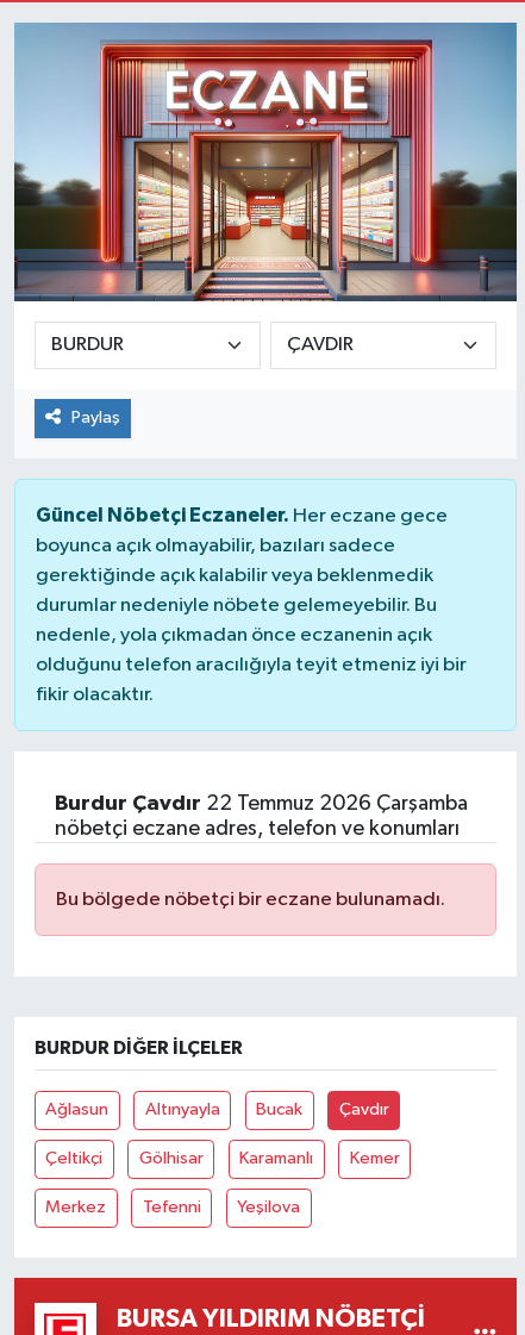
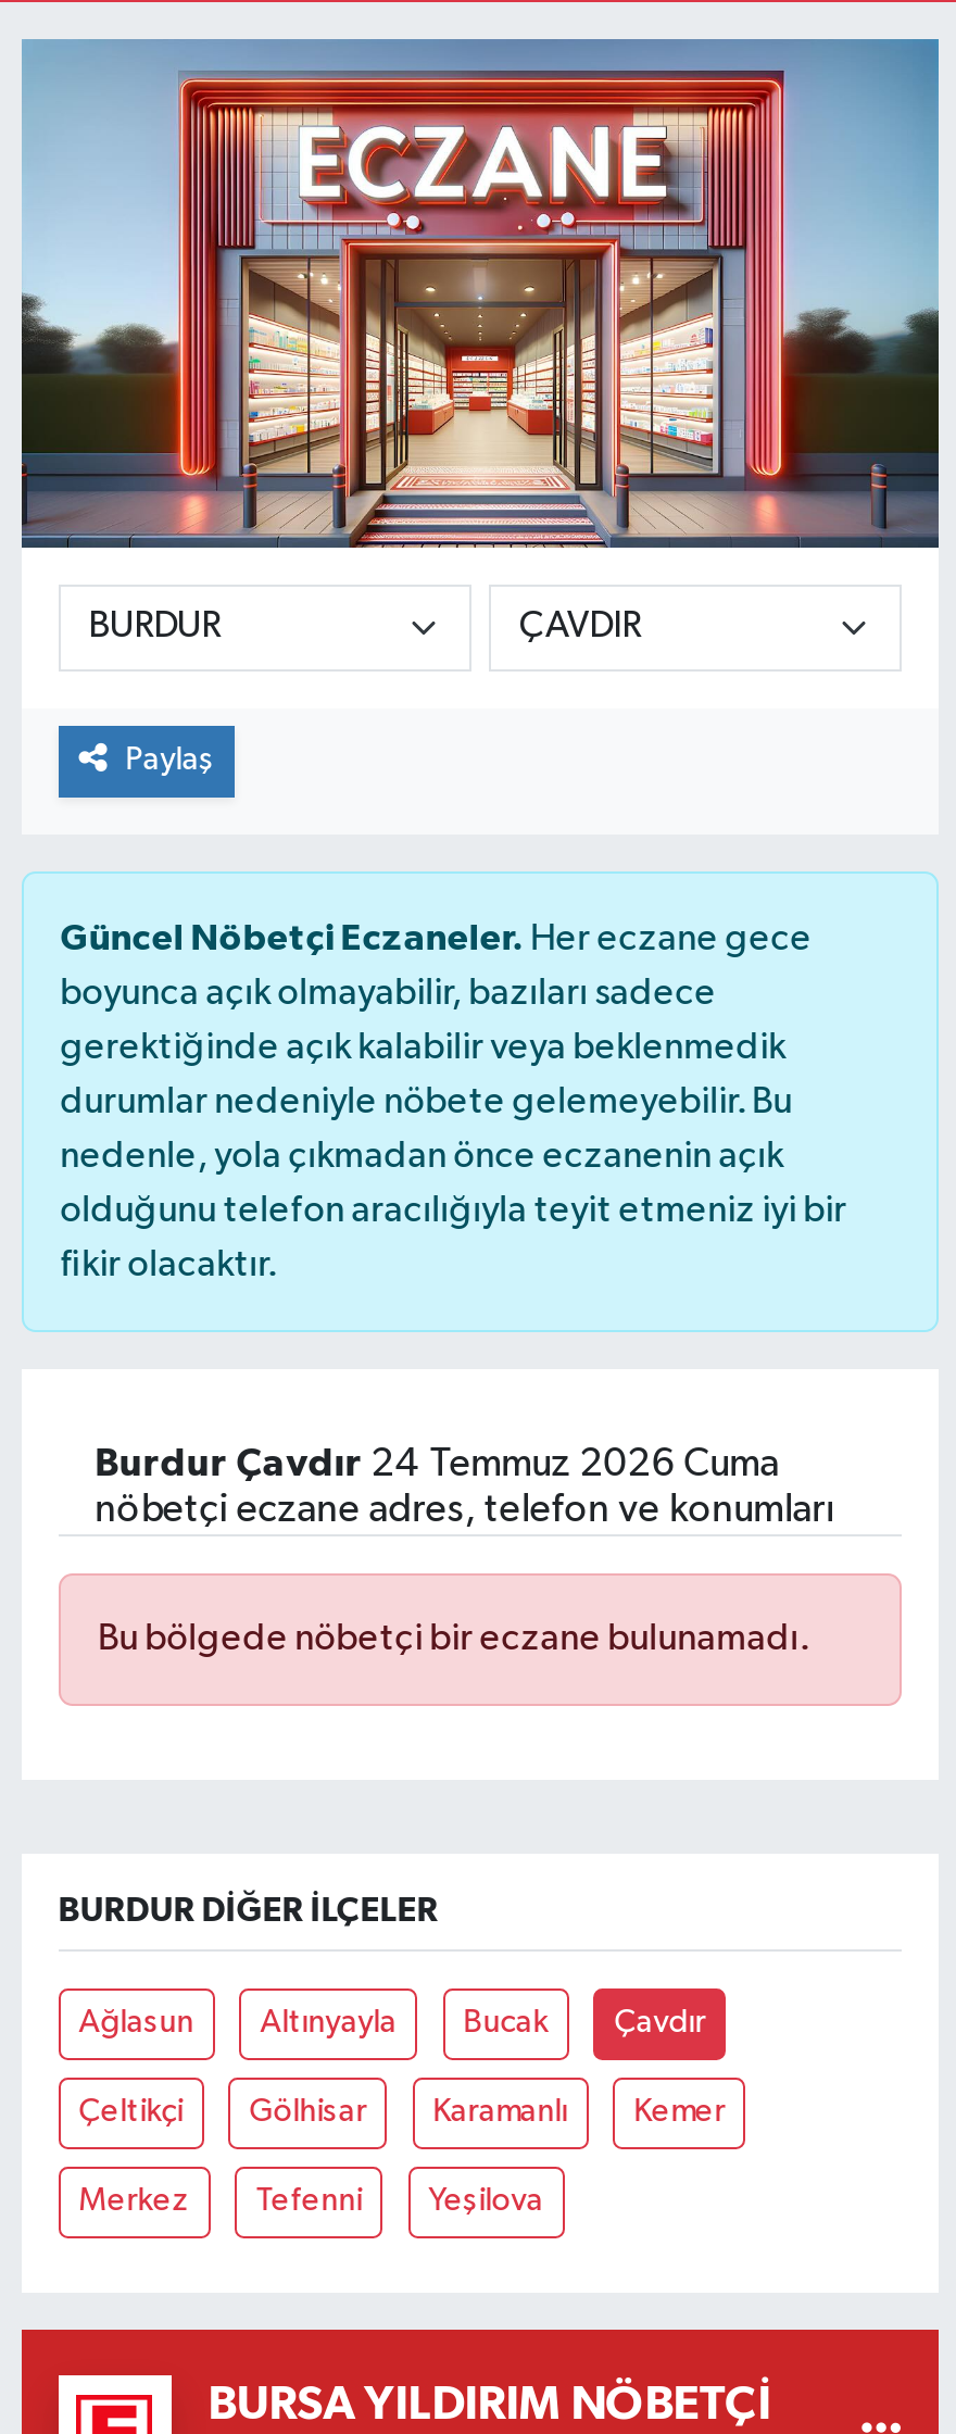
- Burdur Çavdır 22 Temmuz 2026 Çarşamba
+ Burdur Çavdır 24 Temmuz 2026 Cuma
